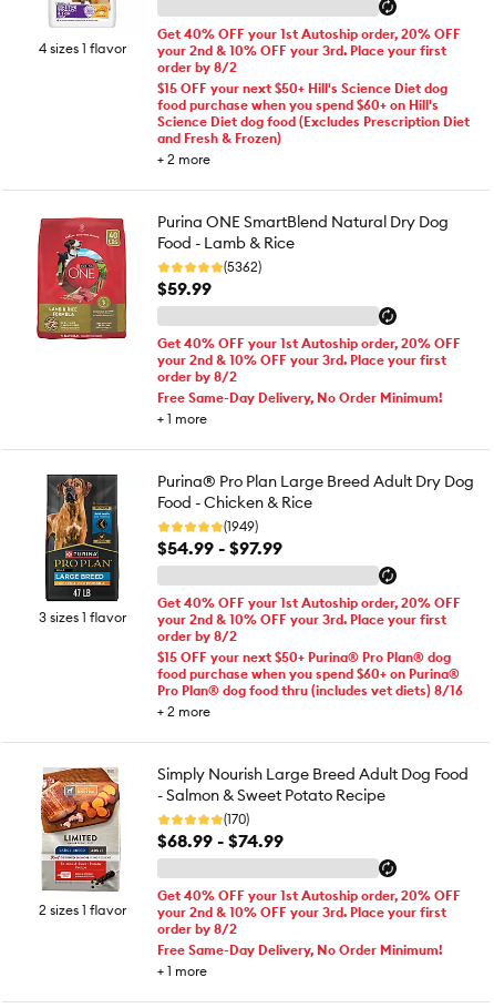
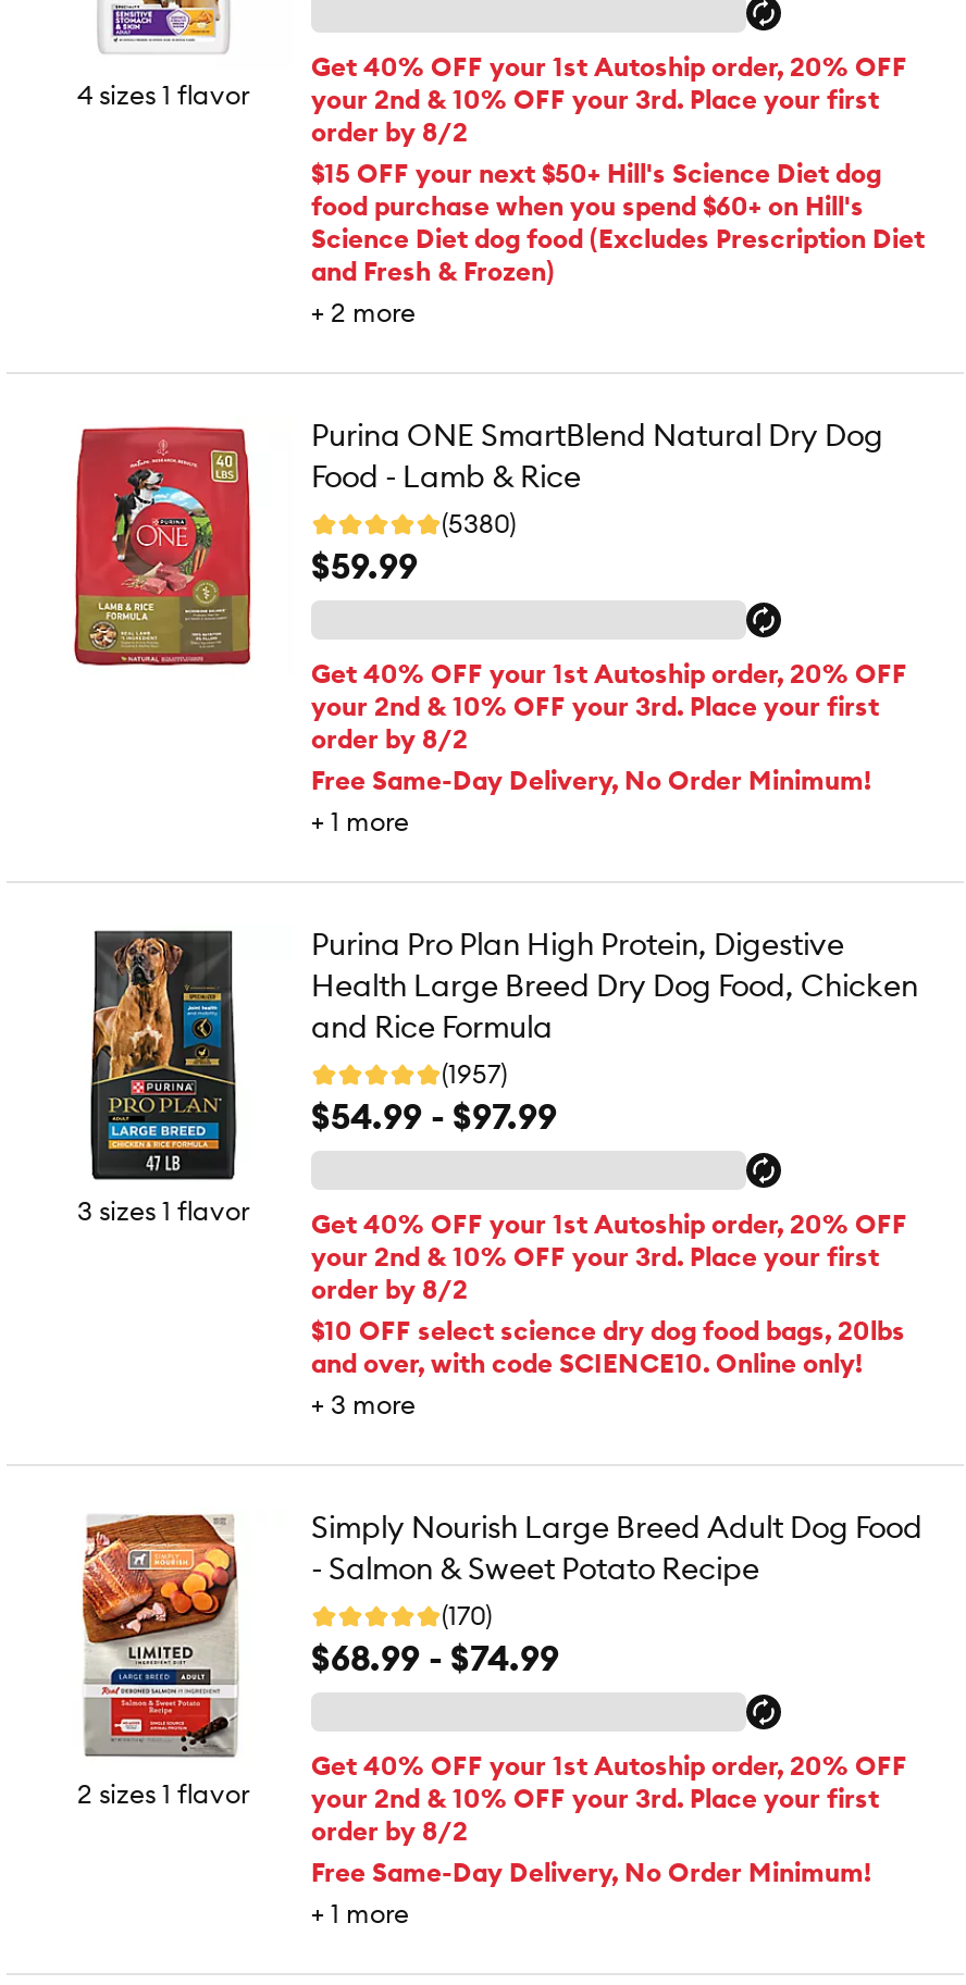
- (5362)
+ (5380)

- Purina® Pro Plan Large Breed Adult Dry Dog
- Food - Chicken & Rice
- (1949)
+ Purina Pro Plan High Protein, Digestive
+ Health Large Breed Dry Dog Food, Chicken
+ and Rice Formula
+ (1957)

- $15 OFF your next $50+ Purina® Pro Plan® dog
- food purchase when you spend $60+ on Purina®
- Pro Plan® dog food thru (includes vet diets) 8/16
- + 2 more
+ $10 OFF select science dry dog food bags, 20lbs
+ and over, with code SCIENCE10. Online only!
+ + 3 more
